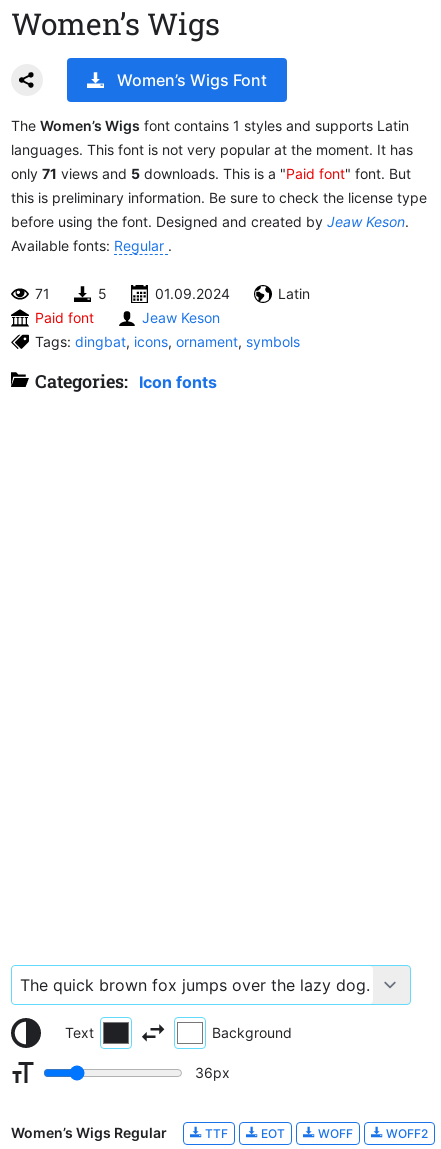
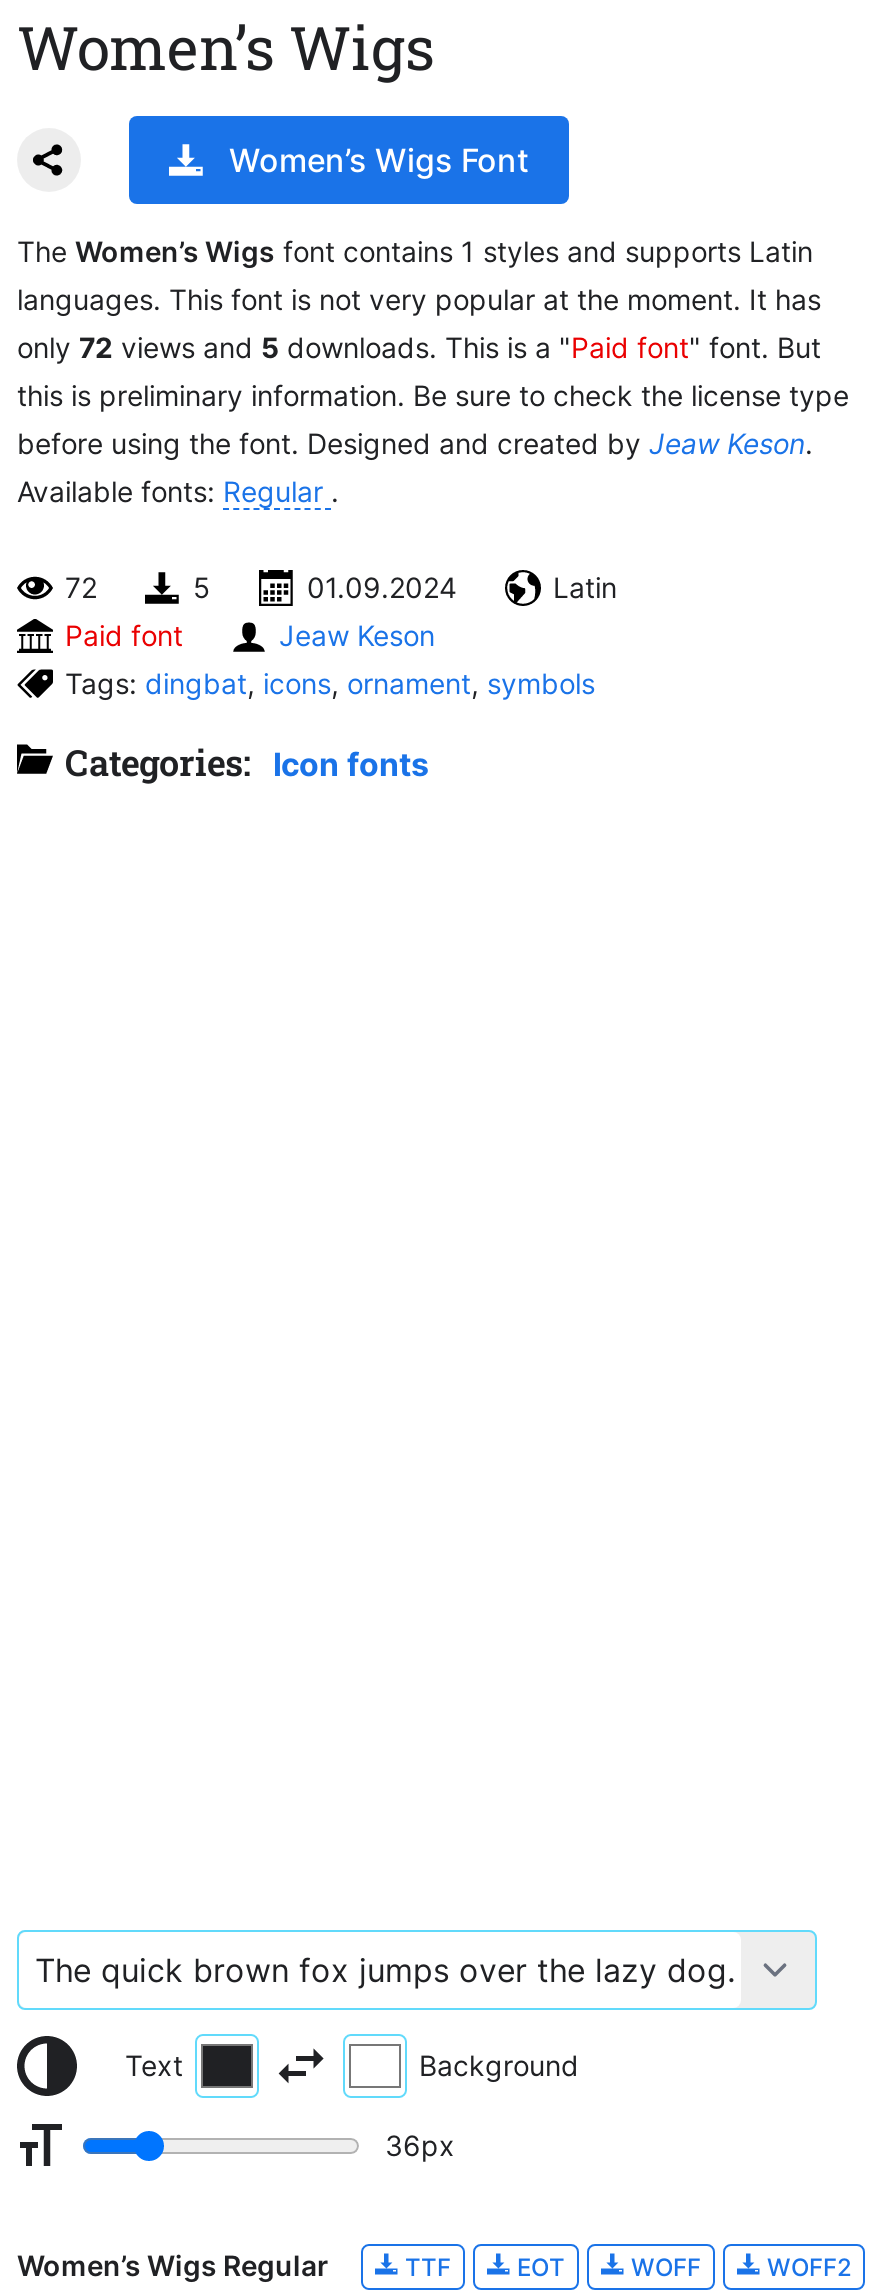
- only 71 views and 5 downloads. This is a "Paid font" font. But
+ only 72 views and 5 downloads. This is a "Paid font" font. But

- 71
+ 72
